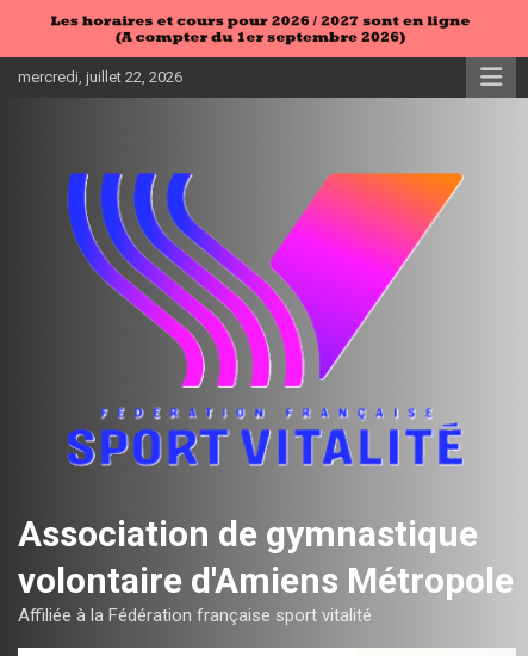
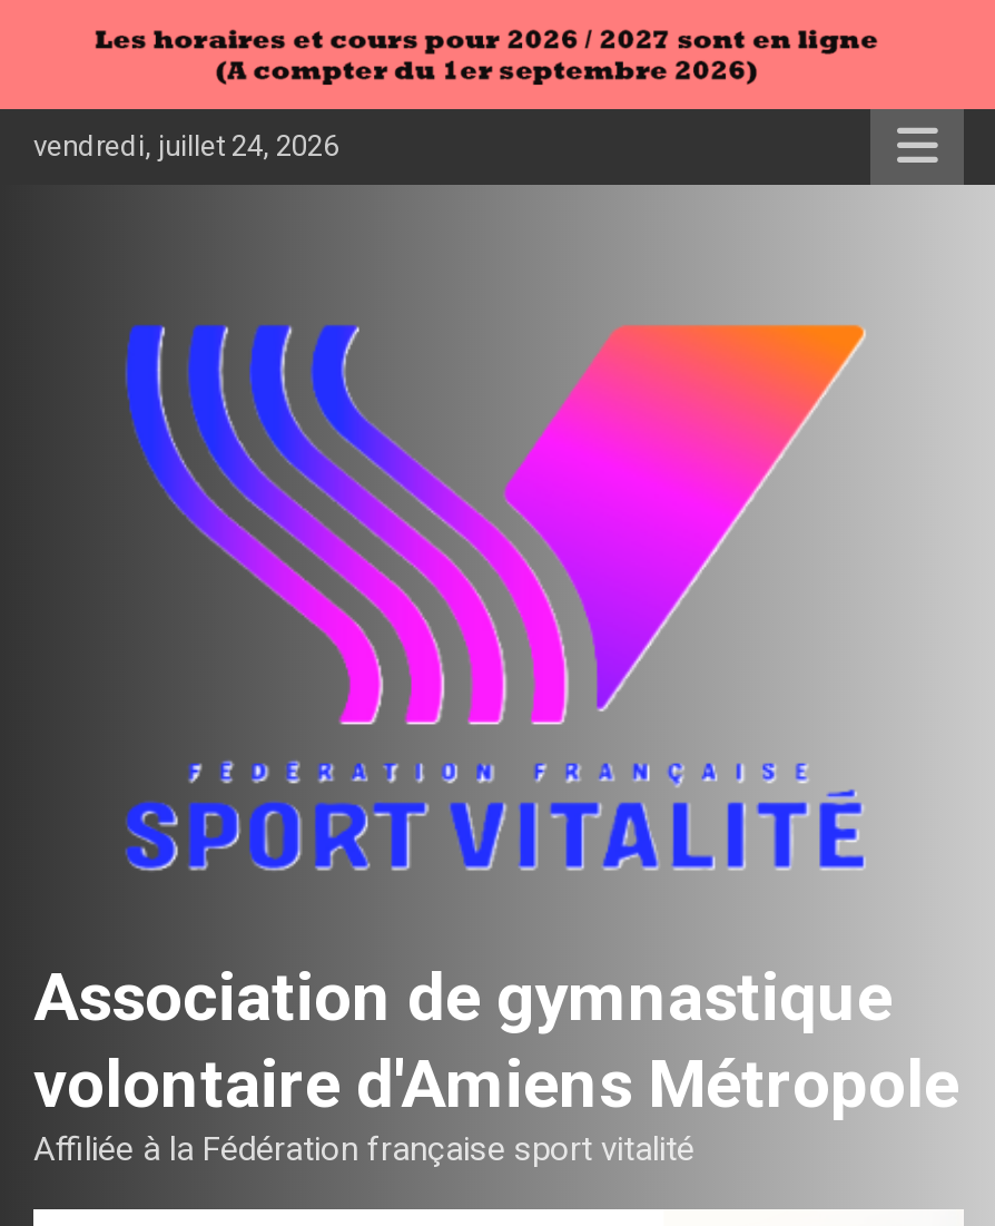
- mercredi, juillet 22, 2026
+ vendredi, juillet 24, 2026
